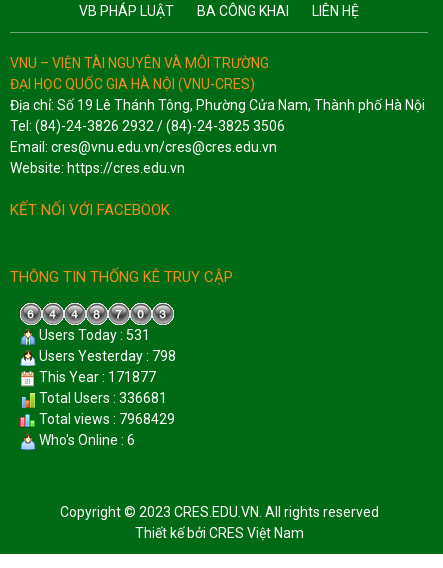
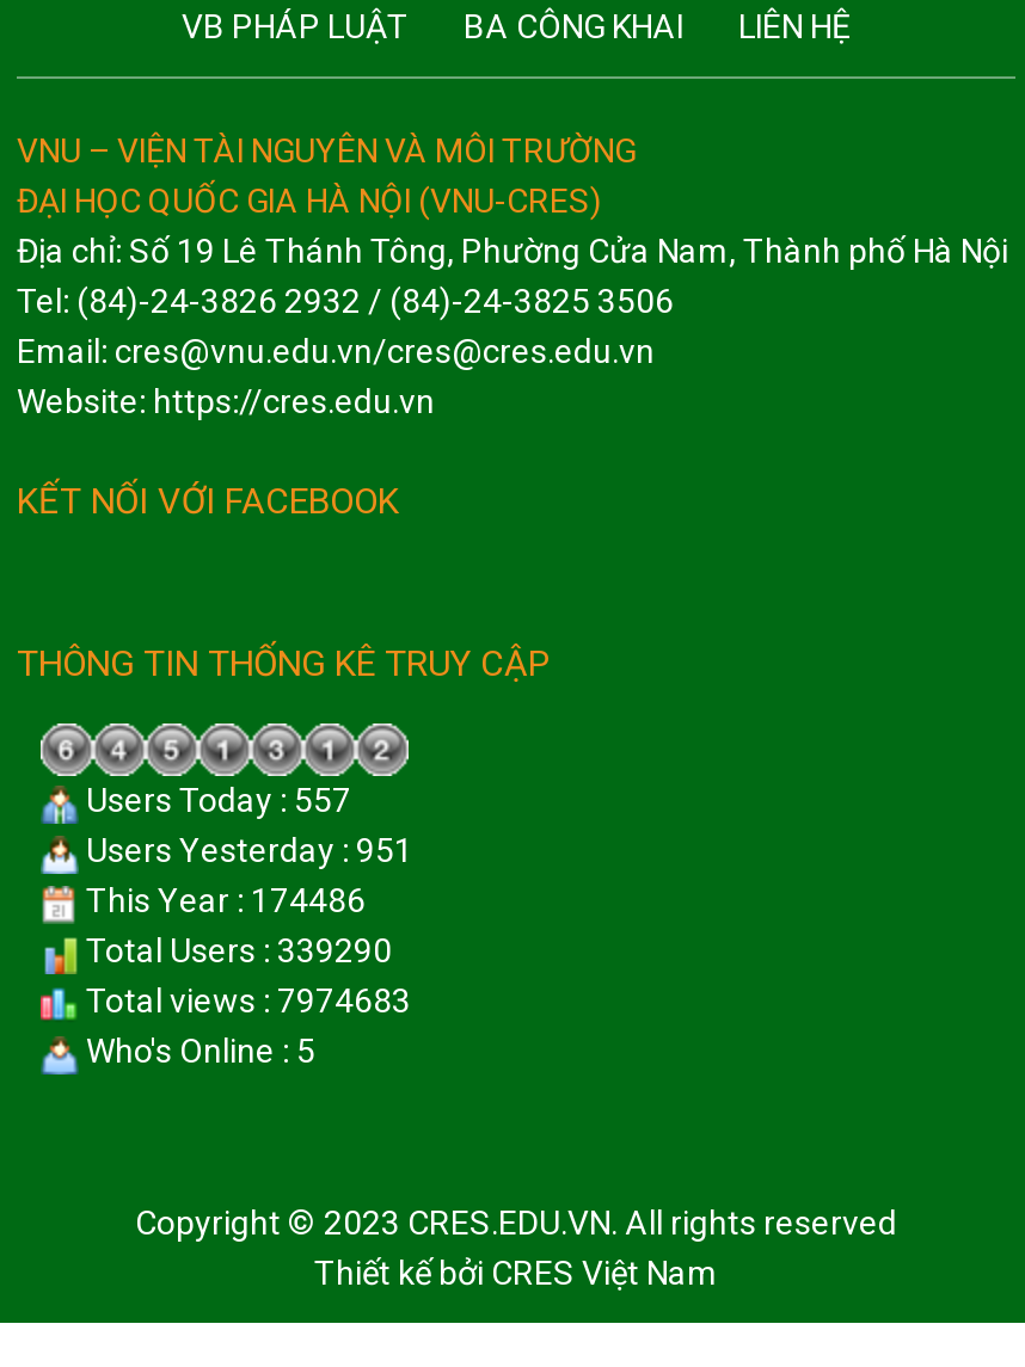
- Users Today : 531
+ Users Today : 557

- Users Yesterday : 798
+ Users Yesterday : 951

- This Year : 171877
+ This Year : 174486

- Total Users : 336681
+ Total Users : 339290

- Total views : 7968429
+ Total views : 7974683

- Who's Online : 6
+ Who's Online : 5
